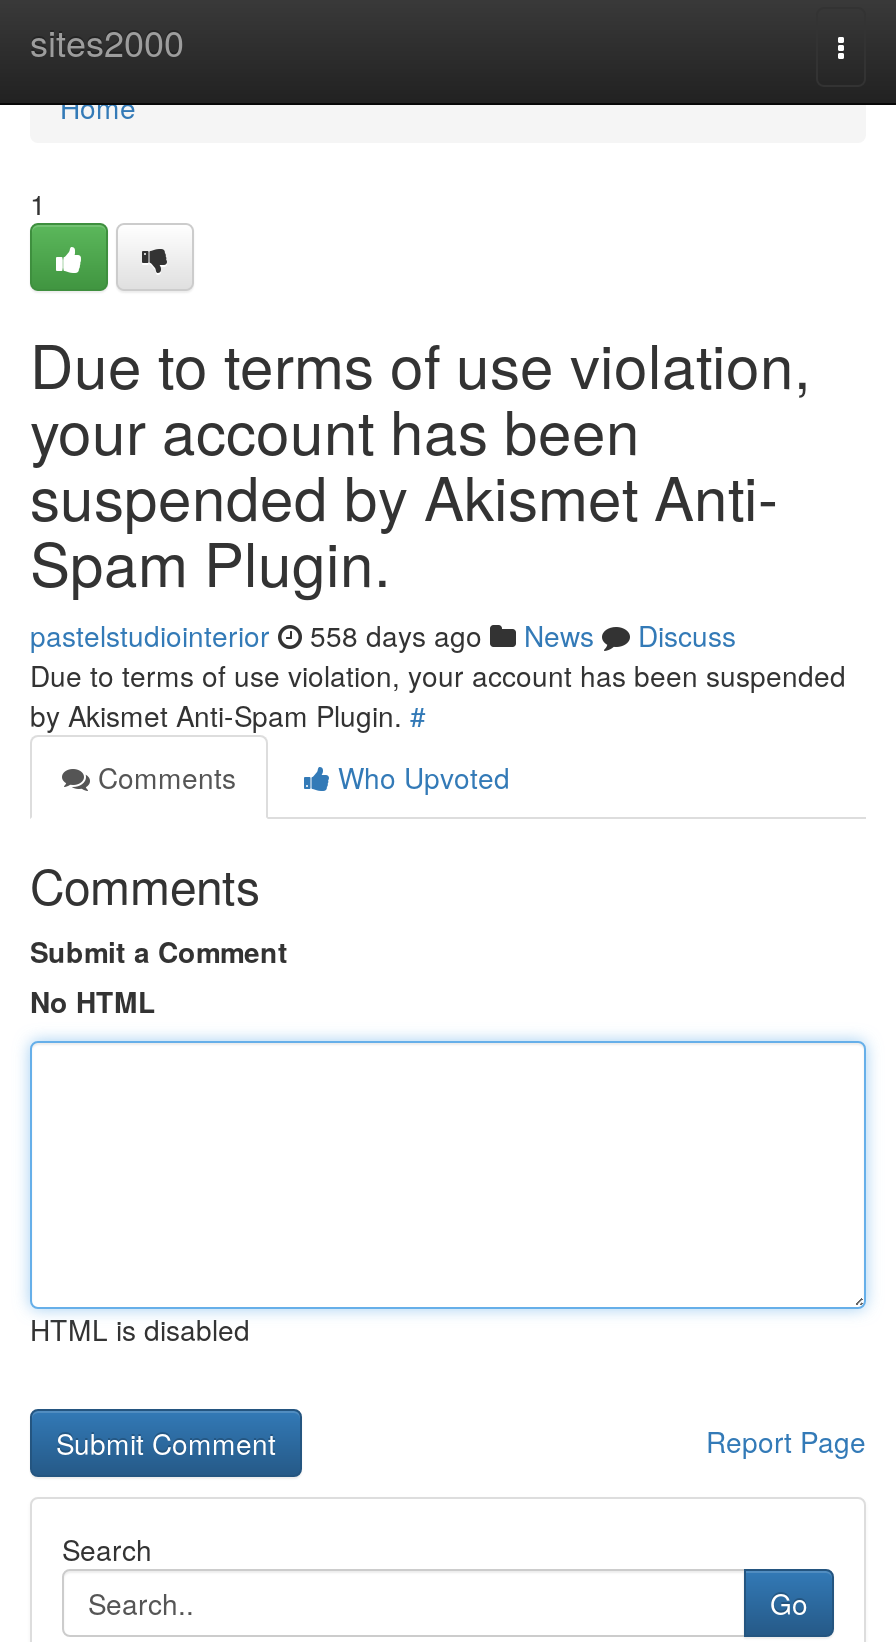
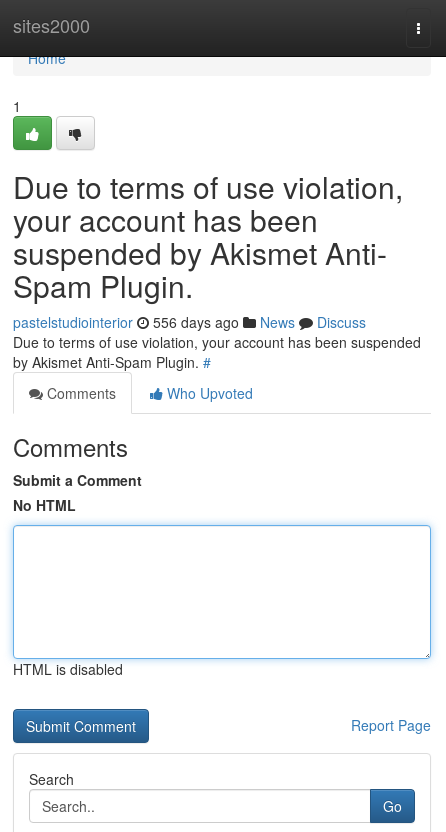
- pastelstudiointerior 558 days ago News Discuss
+ pastelstudiointerior 556 days ago News Discuss
